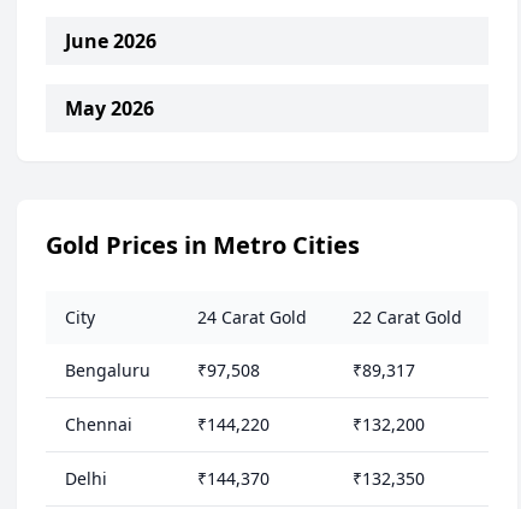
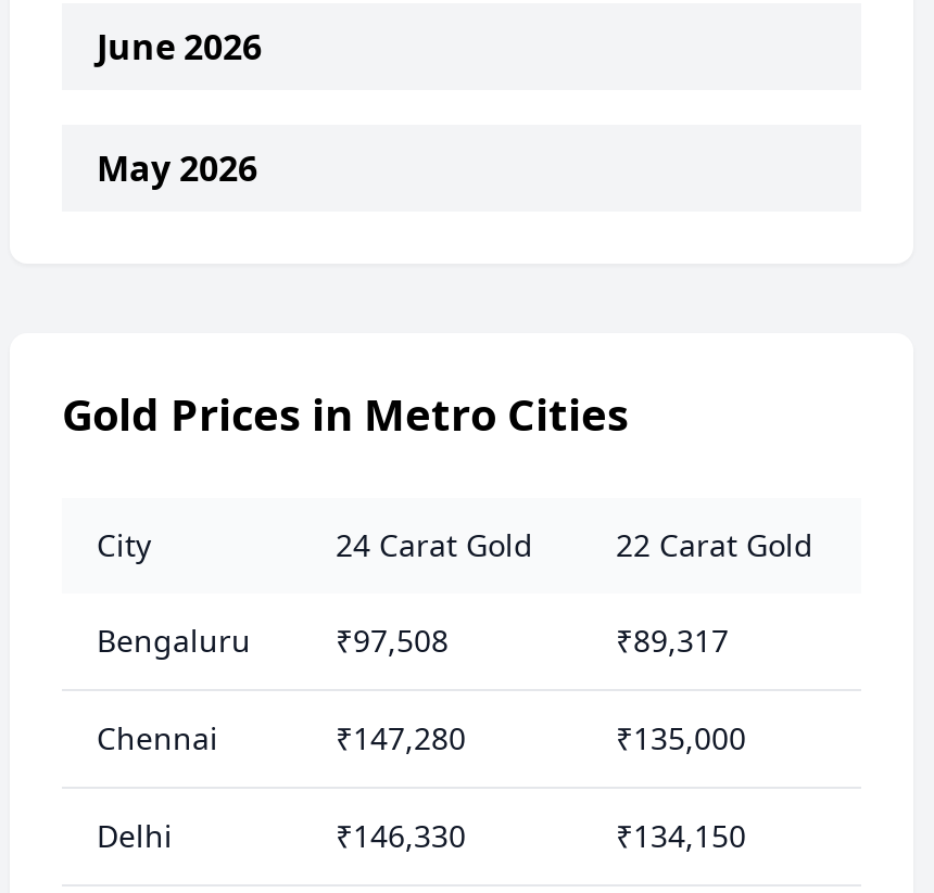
- ₹144,220
+ ₹147,280

- ₹132,200
+ ₹135,000

- ₹144,370
+ ₹146,330

- ₹132,350
+ ₹134,150
